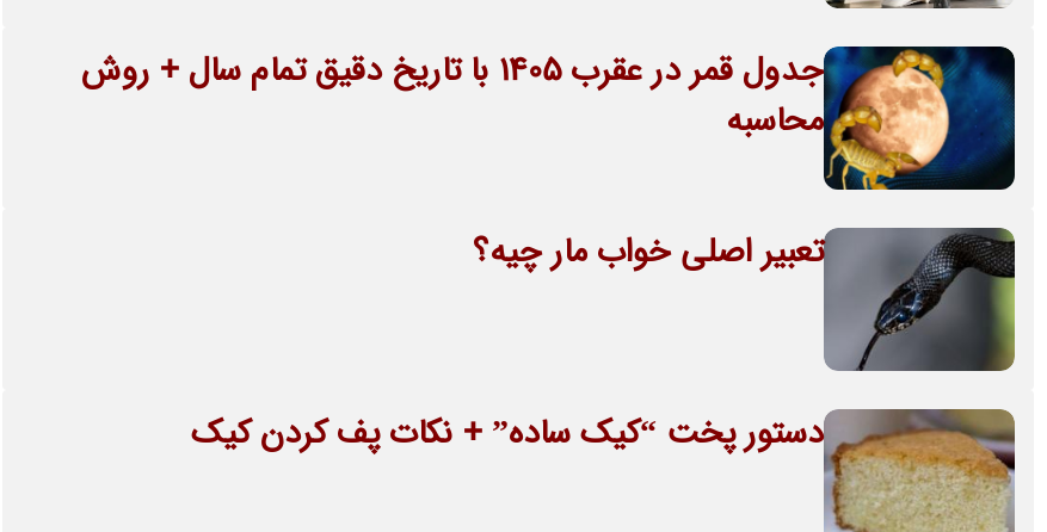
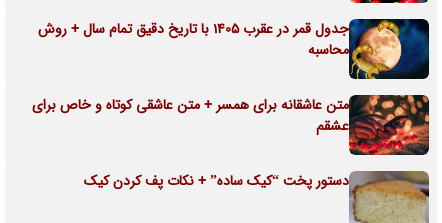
- [image]
- تعبیر اصلی خواب مار چیه؟
+ [image]
+ متن عاشقانه برای همسر + متن عاشقی کوتاه و خاص برای
+ عشقم
